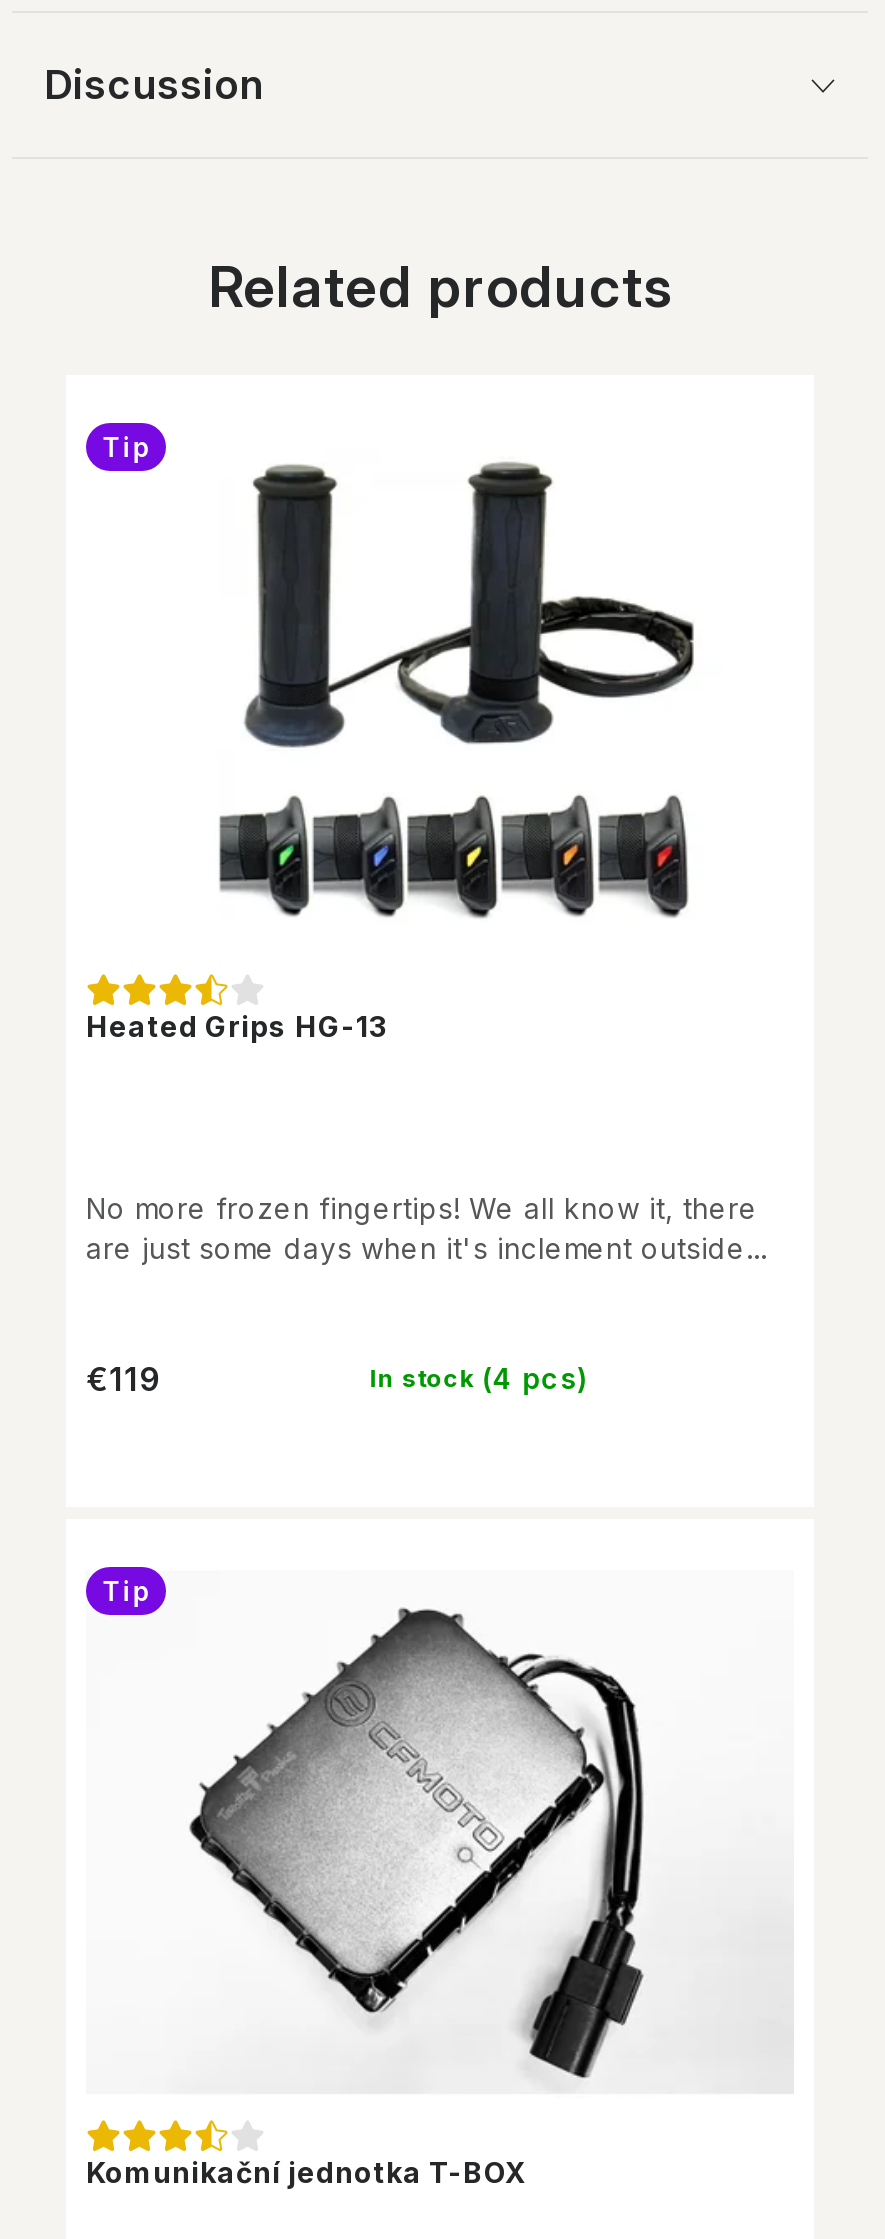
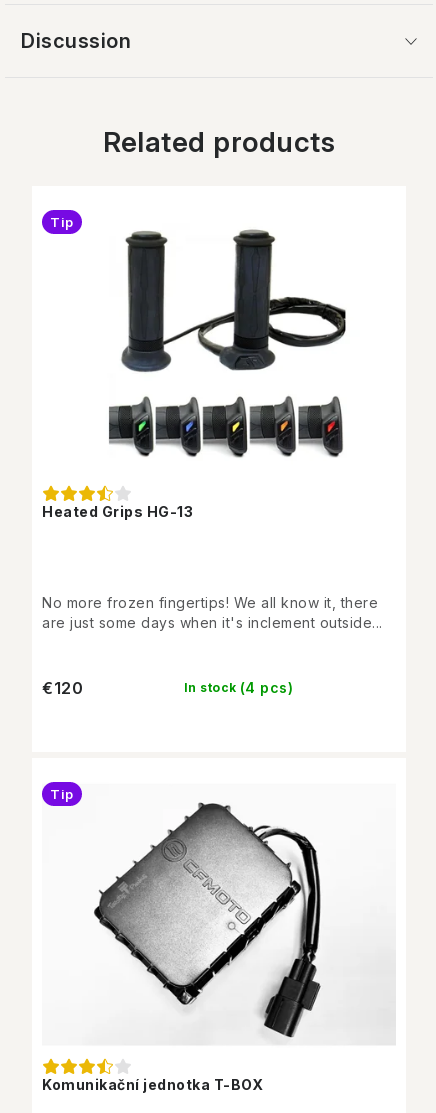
- €119
+ €120
